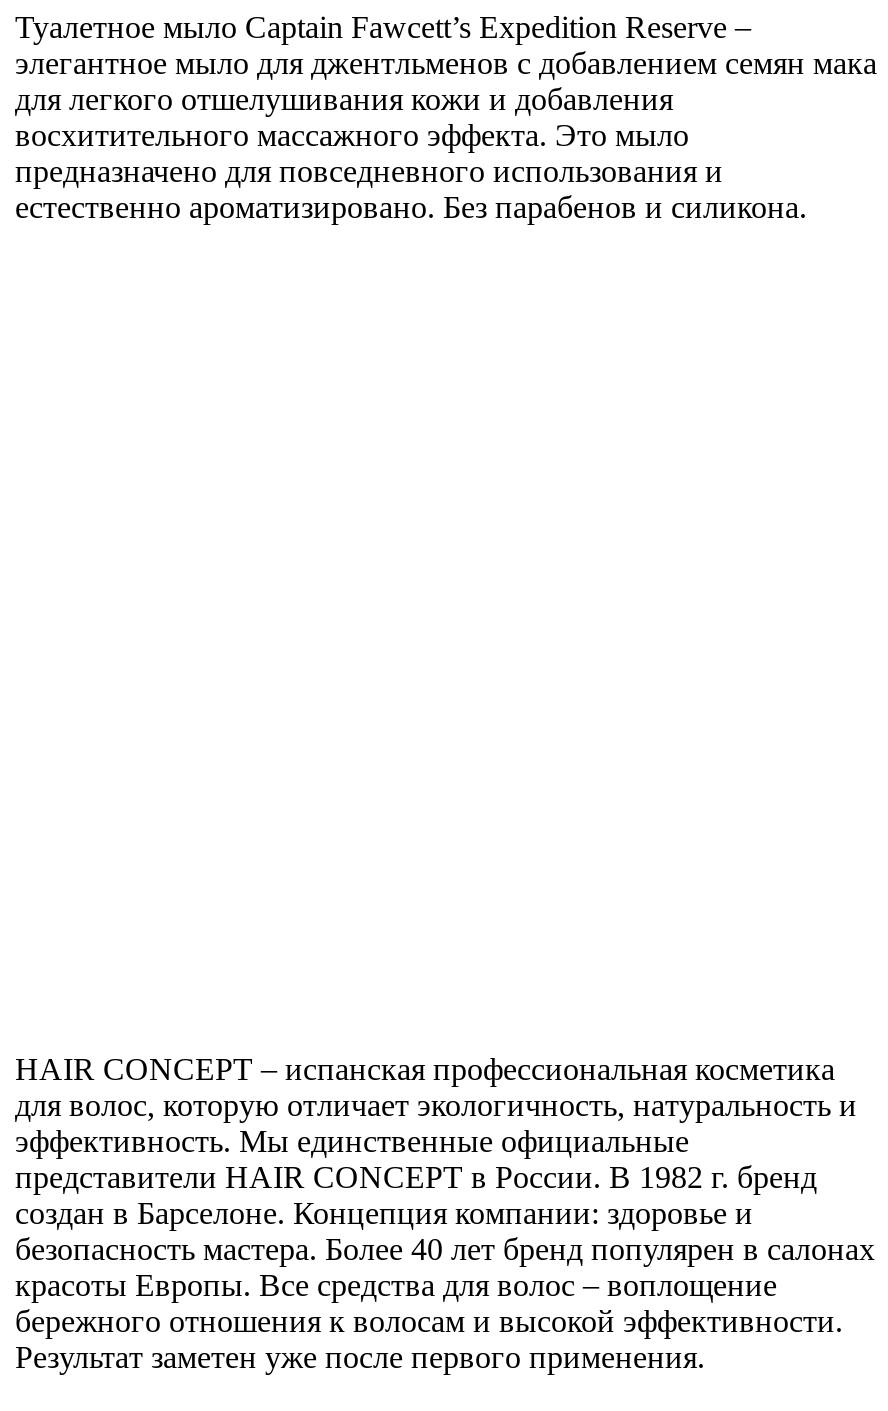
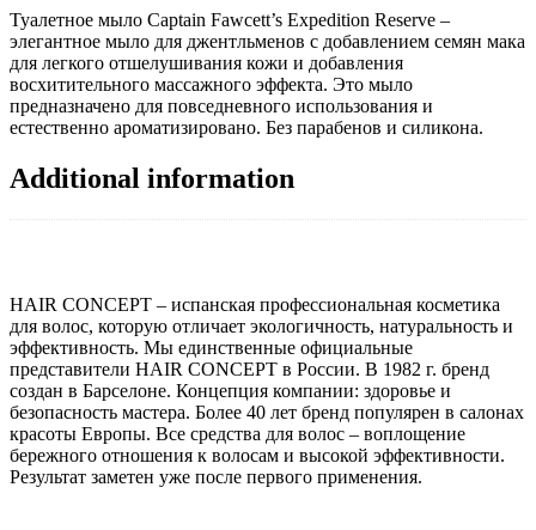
+ Additional information
